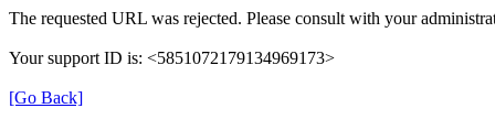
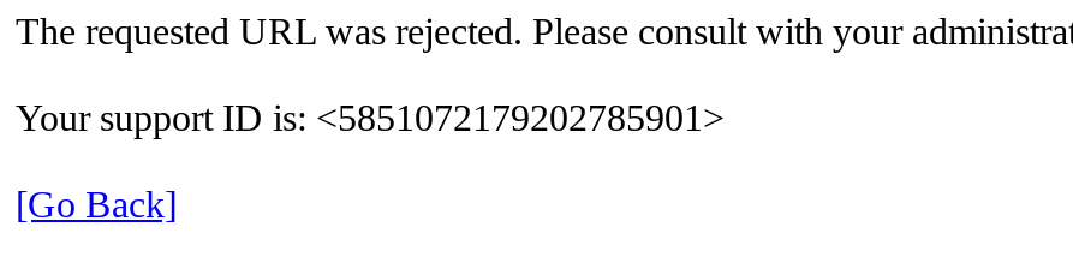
- Your support ID is: <5851072179134969173>
+ Your support ID is: <5851072179202785901>
